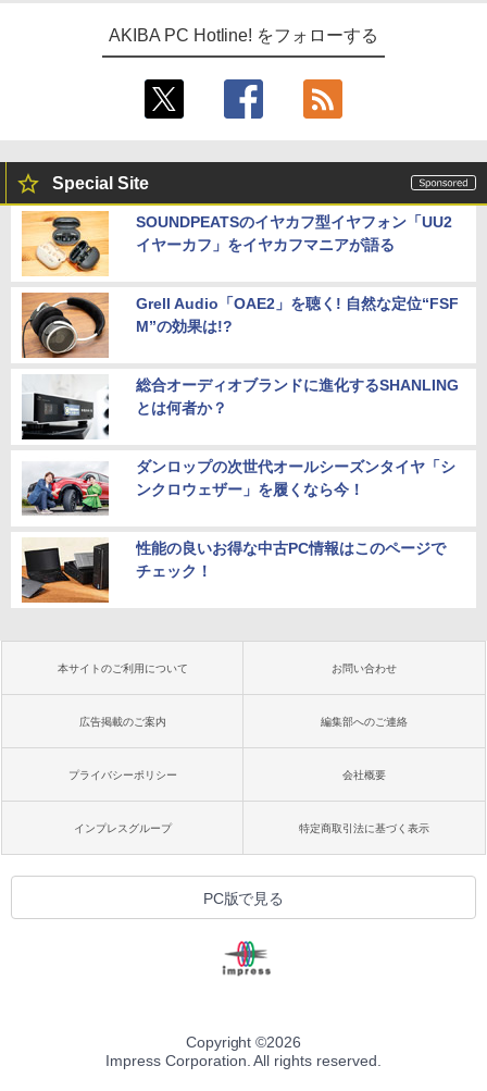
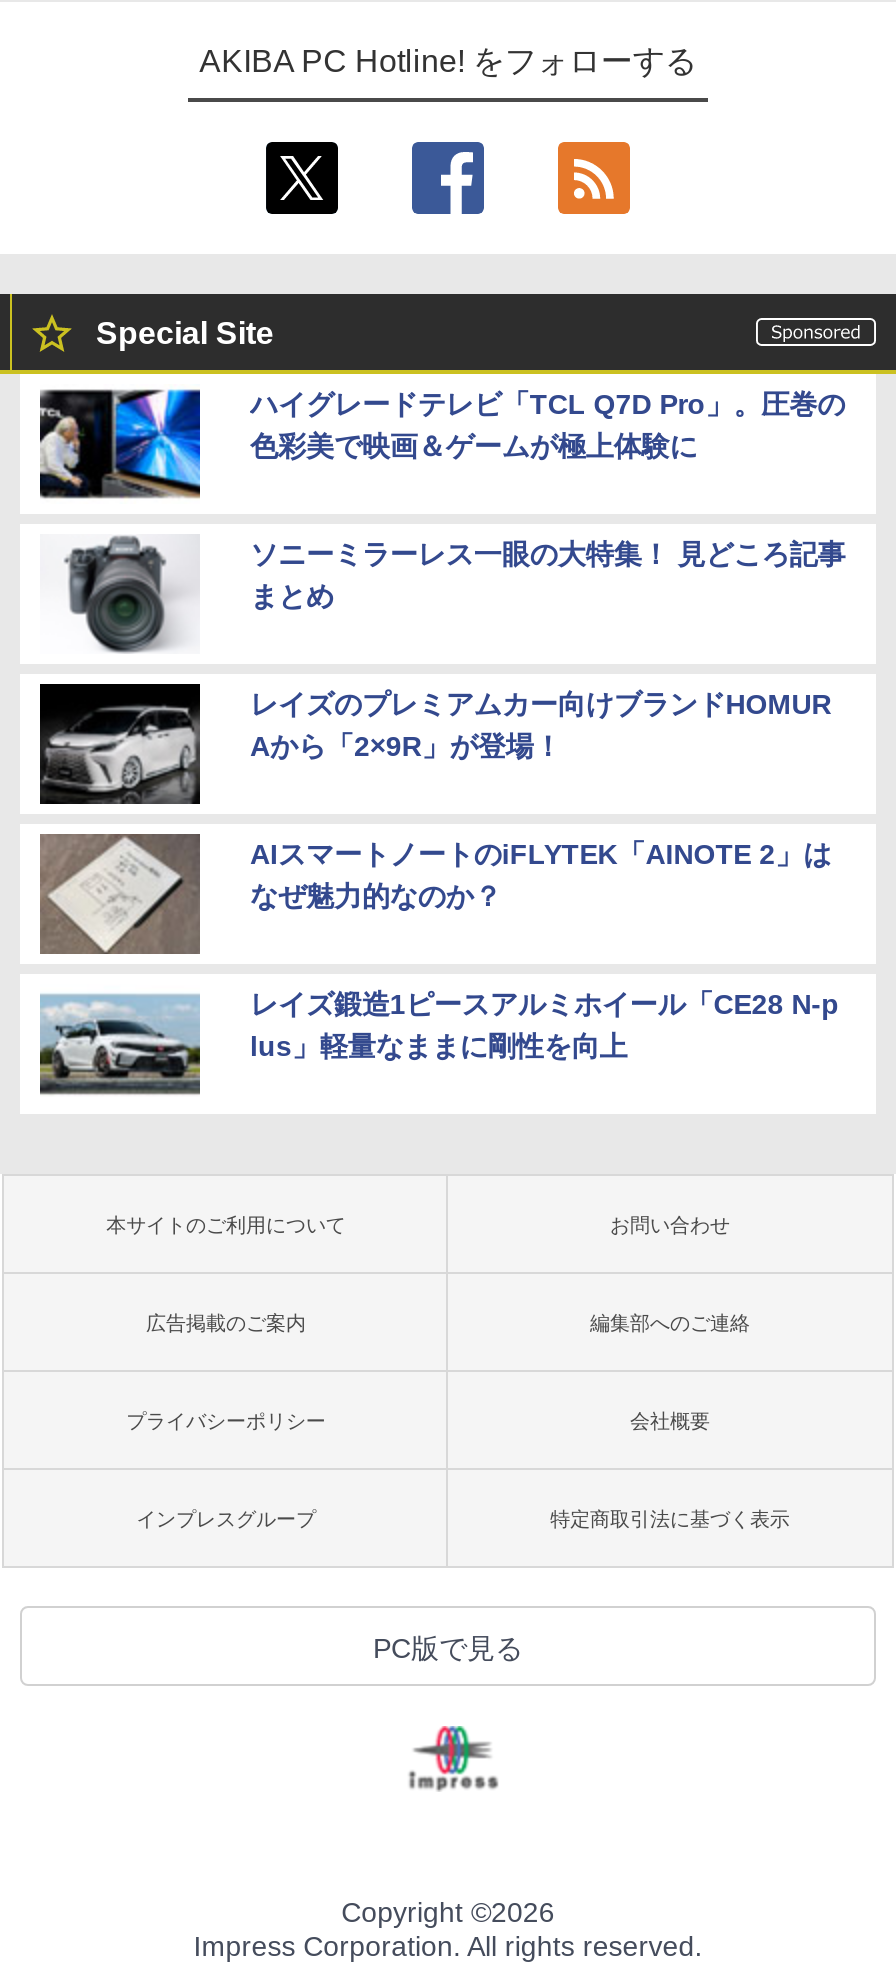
- [image]
- SOUNDPEATSのイヤカフ型イヤフォン「UU2
- イヤーカフ」をイヤカフマニアが語る
+ [image]
+ ハイグレードテレビ「TCL Q7D Pro」。圧巻の
+ 色彩美で映画＆ゲームが極上体験に

- [image]
- Grell Audio「OAE2」を聴く! 自然な定位“FSF
- M”の効果は!?
+ [image]
+ ソニーミラーレス一眼の大特集！ 見どころ記事
+ まとめ

- [image]
- 総合オーディオブランドに進化するSHANLING
- とは何者か？
+ [image]
+ レイズのプレミアムカー向けブランドHOMUR
+ Aから「2×9R」が登場！

- [image]
- ダンロップの次世代オールシーズンタイヤ「シ
- ンクロウェザー」を履くなら今！
+ [image]
+ AIスマートノートのiFLYTEK「AINOTE 2」は
+ なぜ魅力的なのか？

- [image]
- 性能の良いお得な中古PC情報はこのページで
- チェック！
+ [image]
+ レイズ鍛造1ピースアルミホイール「CE28 N-p
+ lus」軽量なままに剛性を向上
